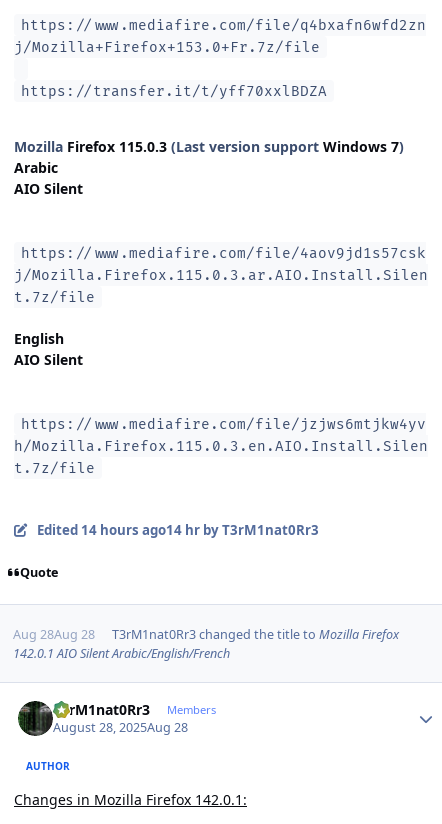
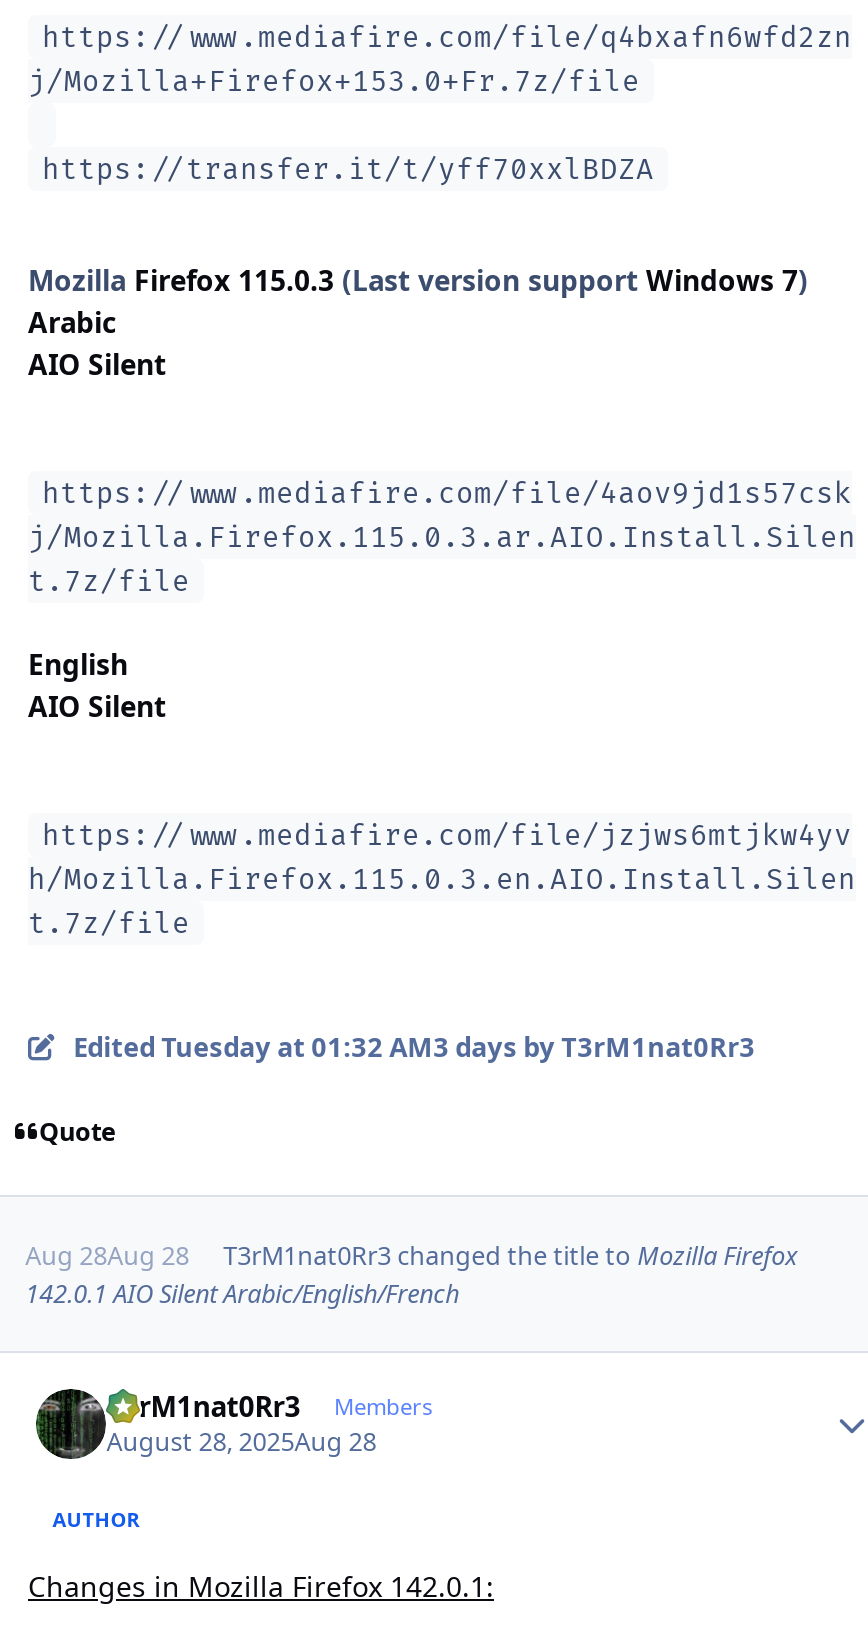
- Edited 14 hours ago14 hr by T3rM1nat0Rr3
+ Edited Tuesday at 01:32 AM3 days by T3rM1nat0Rr3
